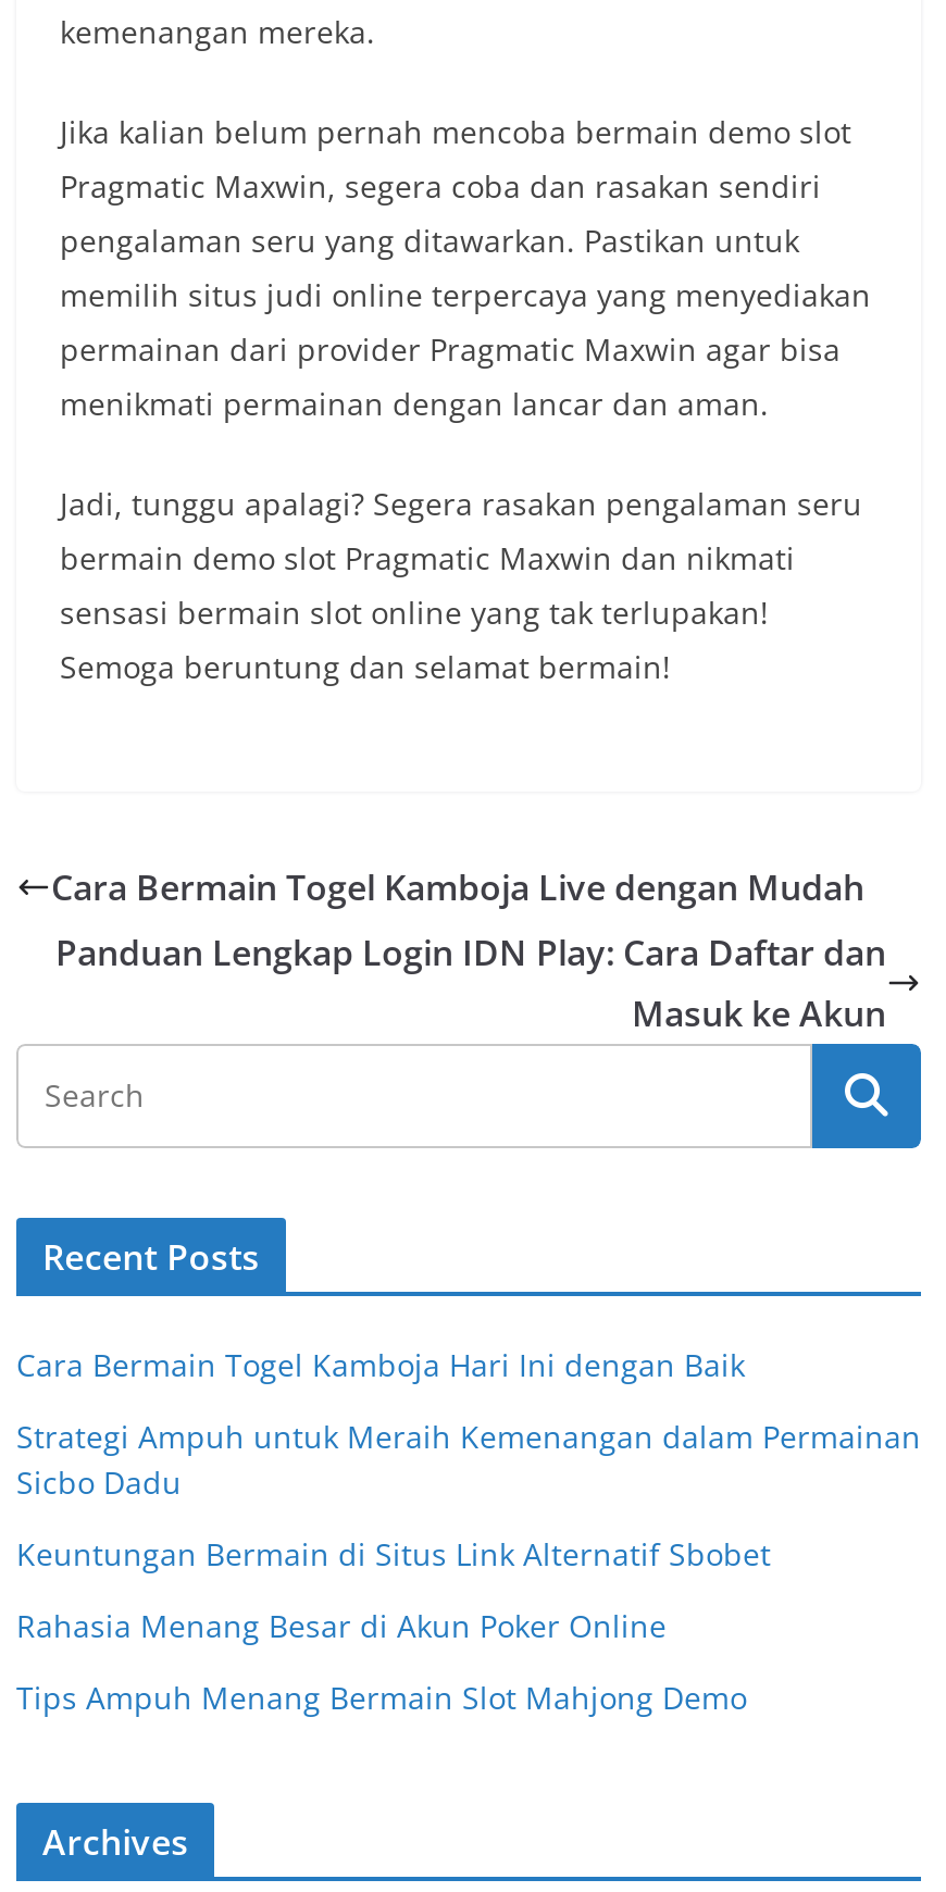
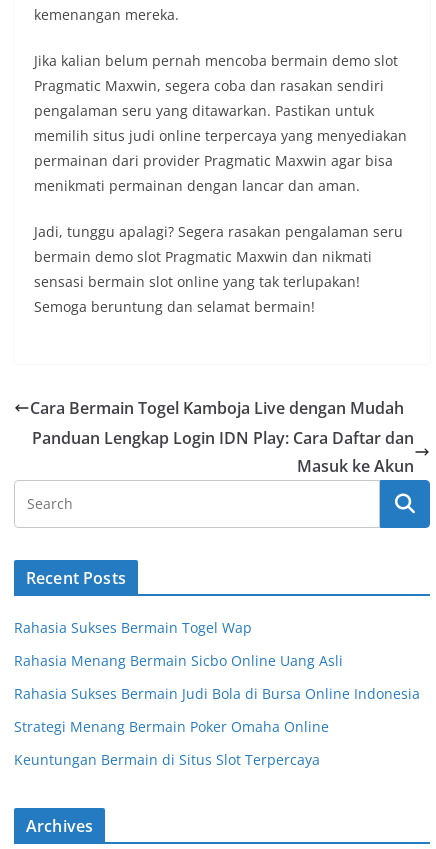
- Cara Bermain Togel Kamboja Hari Ini dengan Baik
+ Rahasia Sukses Bermain Togel Wap

- Strategi Ampuh untuk Meraih Kemenangan dalam Permainan
- Sicbo Dadu
+ Rahasia Menang Bermain Sicbo Online Uang Asli

- Keuntungan Bermain di Situs Link Alternatif Sbobet
+ Rahasia Sukses Bermain Judi Bola di Bursa Online Indonesia

- Rahasia Menang Besar di Akun Poker Online
+ Strategi Menang Bermain Poker Omaha Online

- Tips Ampuh Menang Bermain Slot Mahjong Demo
+ Keuntungan Bermain di Situs Slot Terpercaya
